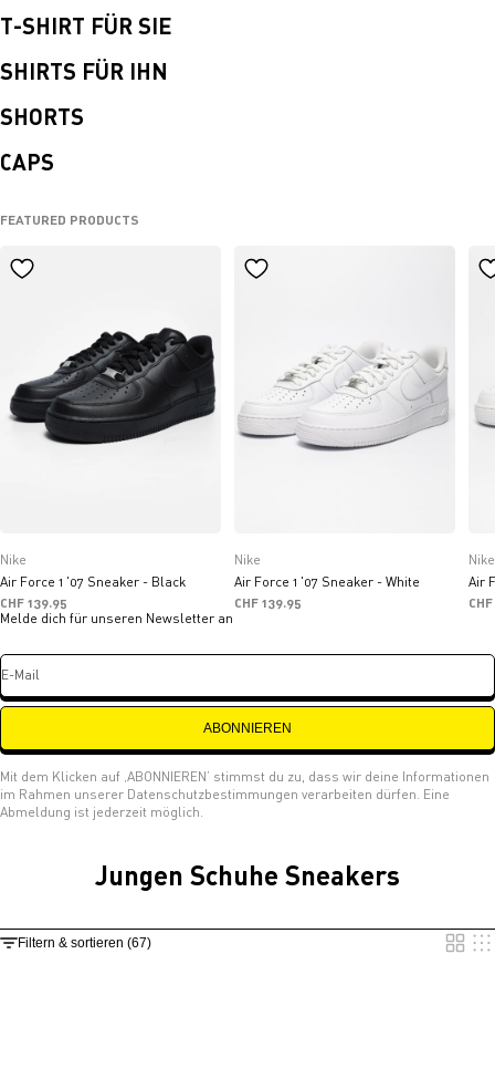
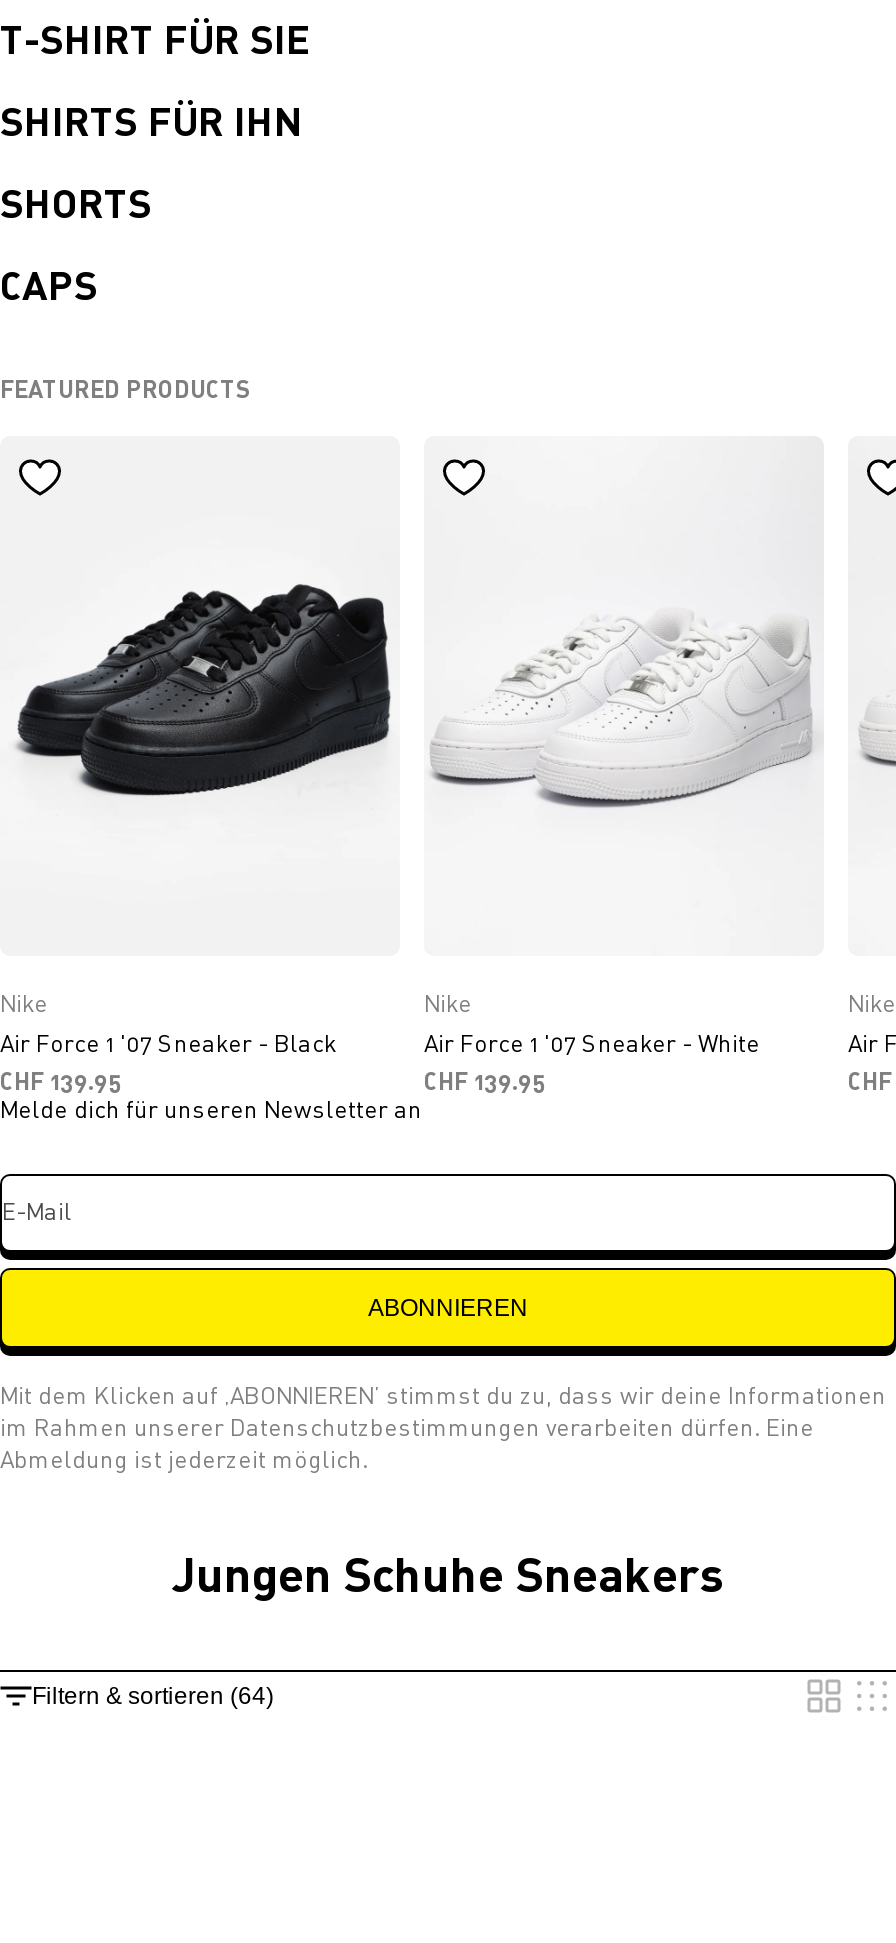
- Filtern & sortieren (67)
+ Filtern & sortieren (64)
